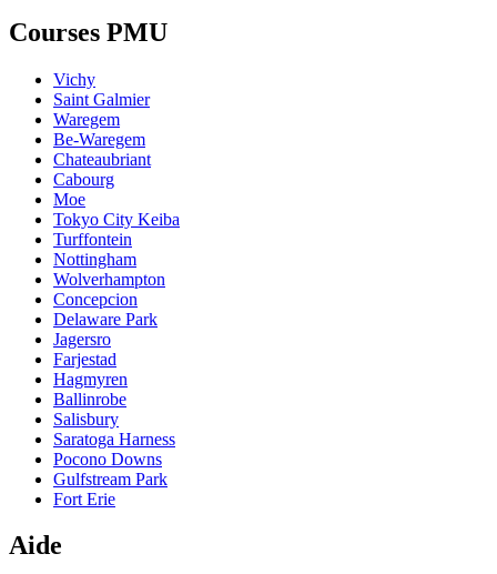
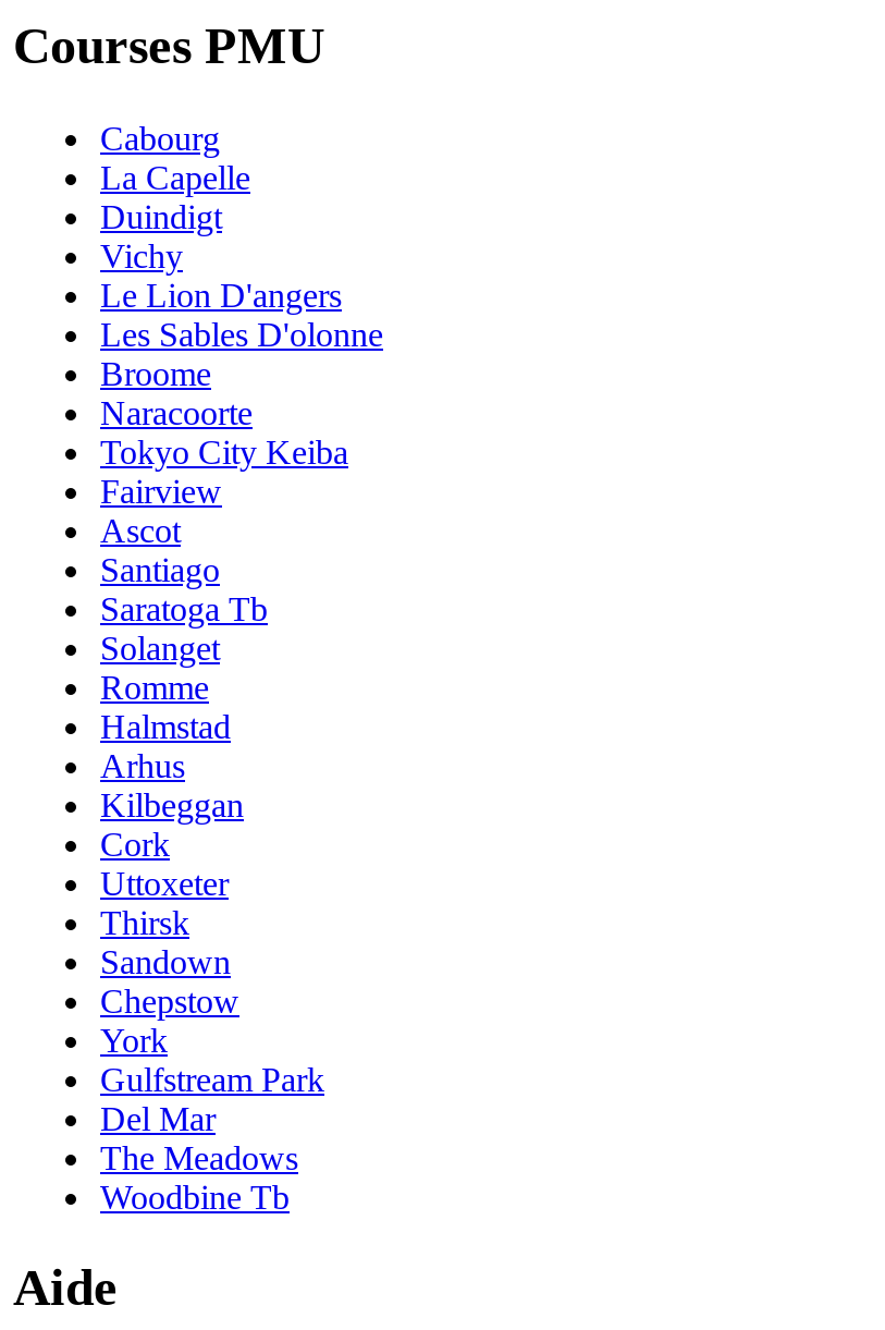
+ Cabourg
+ La Capelle
+ Duindigt

- Saint Galmier
- Waregem
- Be-Waregem
- Chateaubriant
- Cabourg
- Moe
+ Le Lion D'angers
+ Les Sables D'olonne
+ Broome
+ Naracoorte

- Turffontein
- Nottingham
- Wolverhampton
- Concepcion
- Delaware Park
- Jagersro
- Farjestad
- Hagmyren
- Ballinrobe
- Salisbury
- Saratoga Harness
- Pocono Downs
+ Fairview
+ Ascot
+ Santiago
+ Saratoga Tb
+ Solanget
+ Romme
+ Halmstad
+ Arhus
+ Kilbeggan
+ Cork
+ Uttoxeter
+ Thirsk
+ Sandown
+ Chepstow
+ York

- Fort Erie
+ Del Mar
+ The Meadows
+ Woodbine Tb
